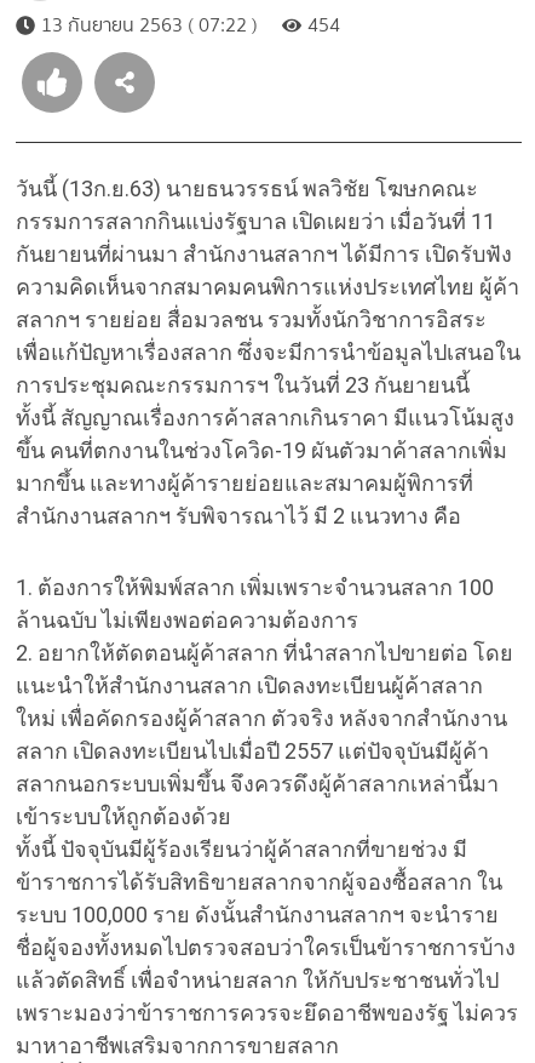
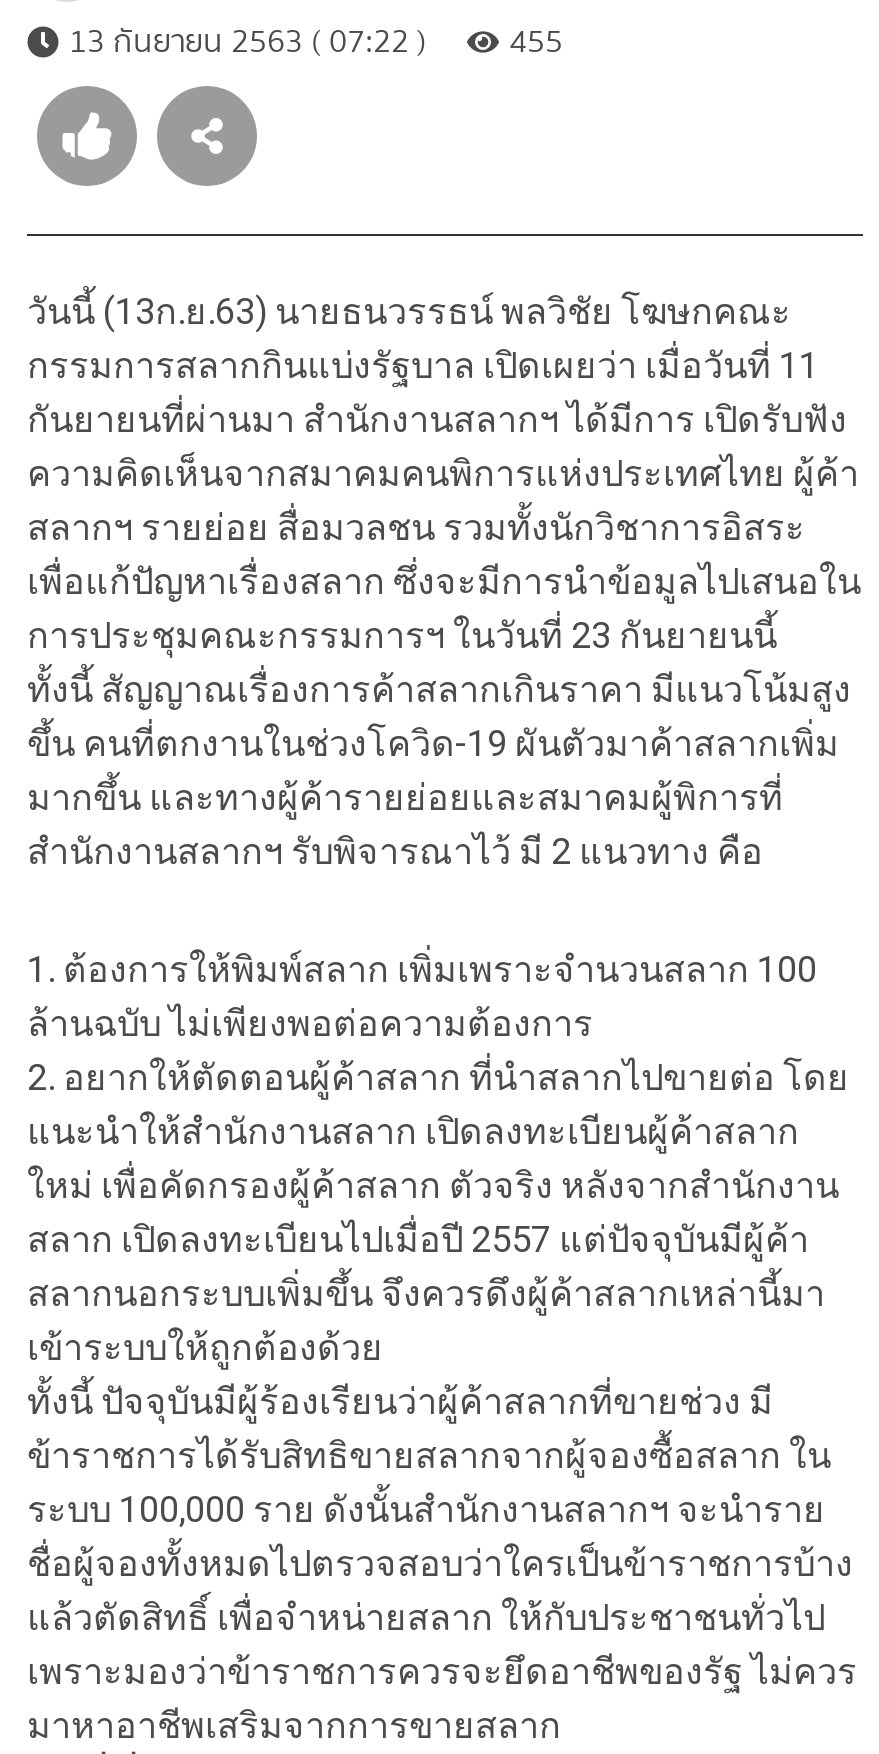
- 13 กันยายน 2563 ( 07:22 ) 454
+ 13 กันยายน 2563 ( 07:22 ) 455
